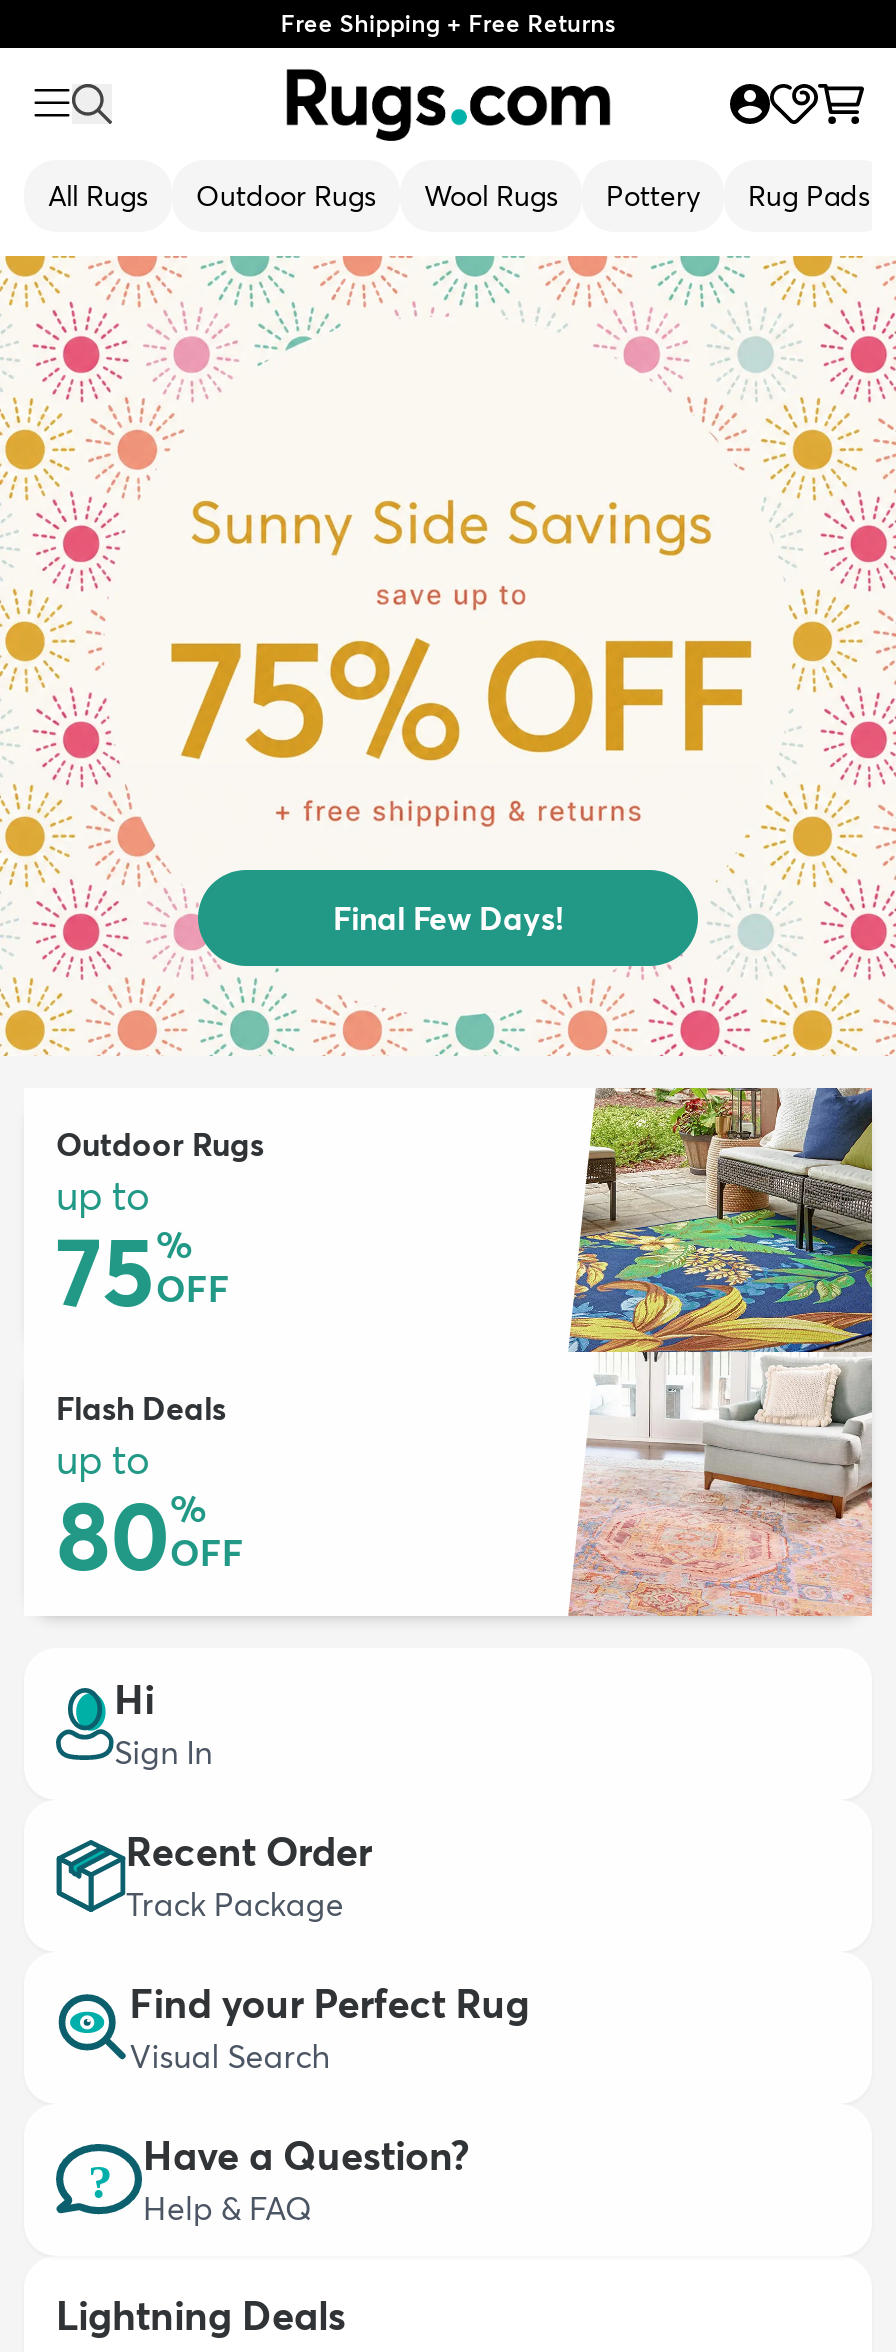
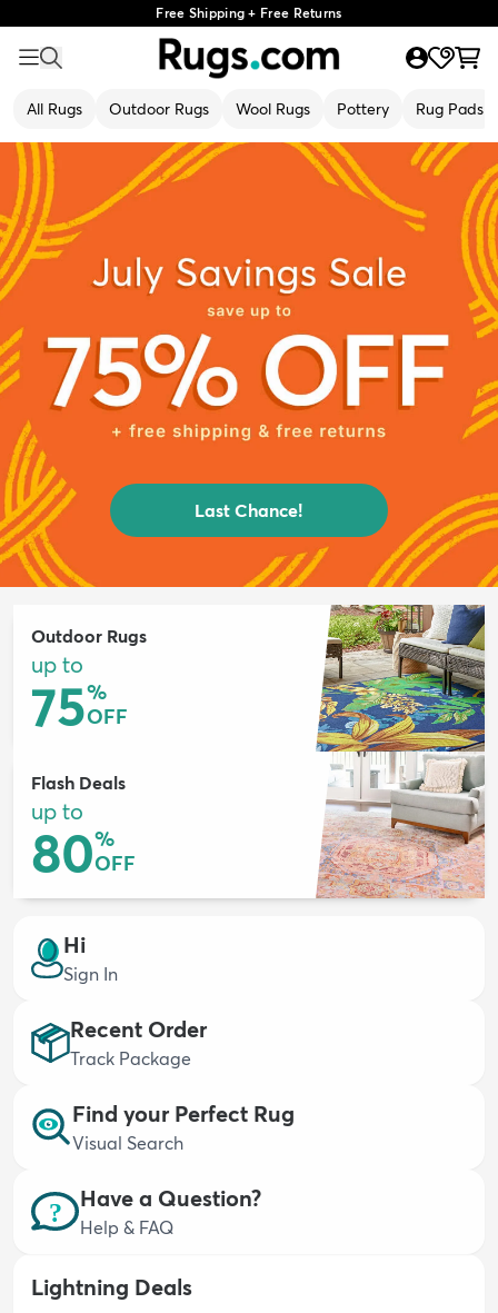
- [image]
- Final Few Days!
+ [image]
+ Last Chance!
